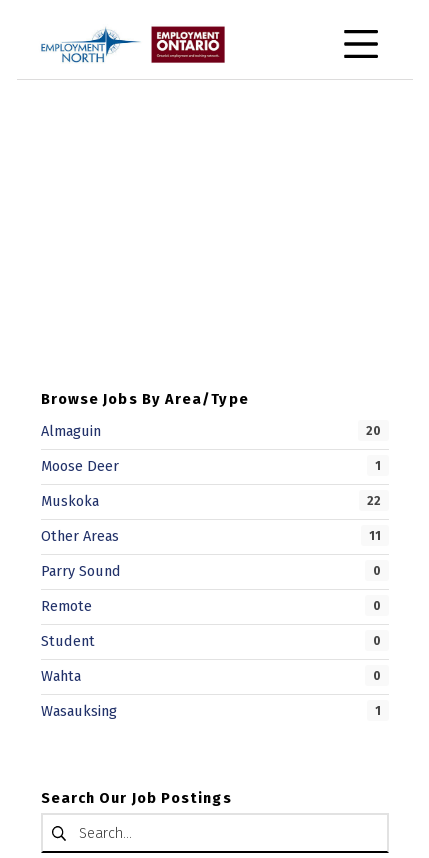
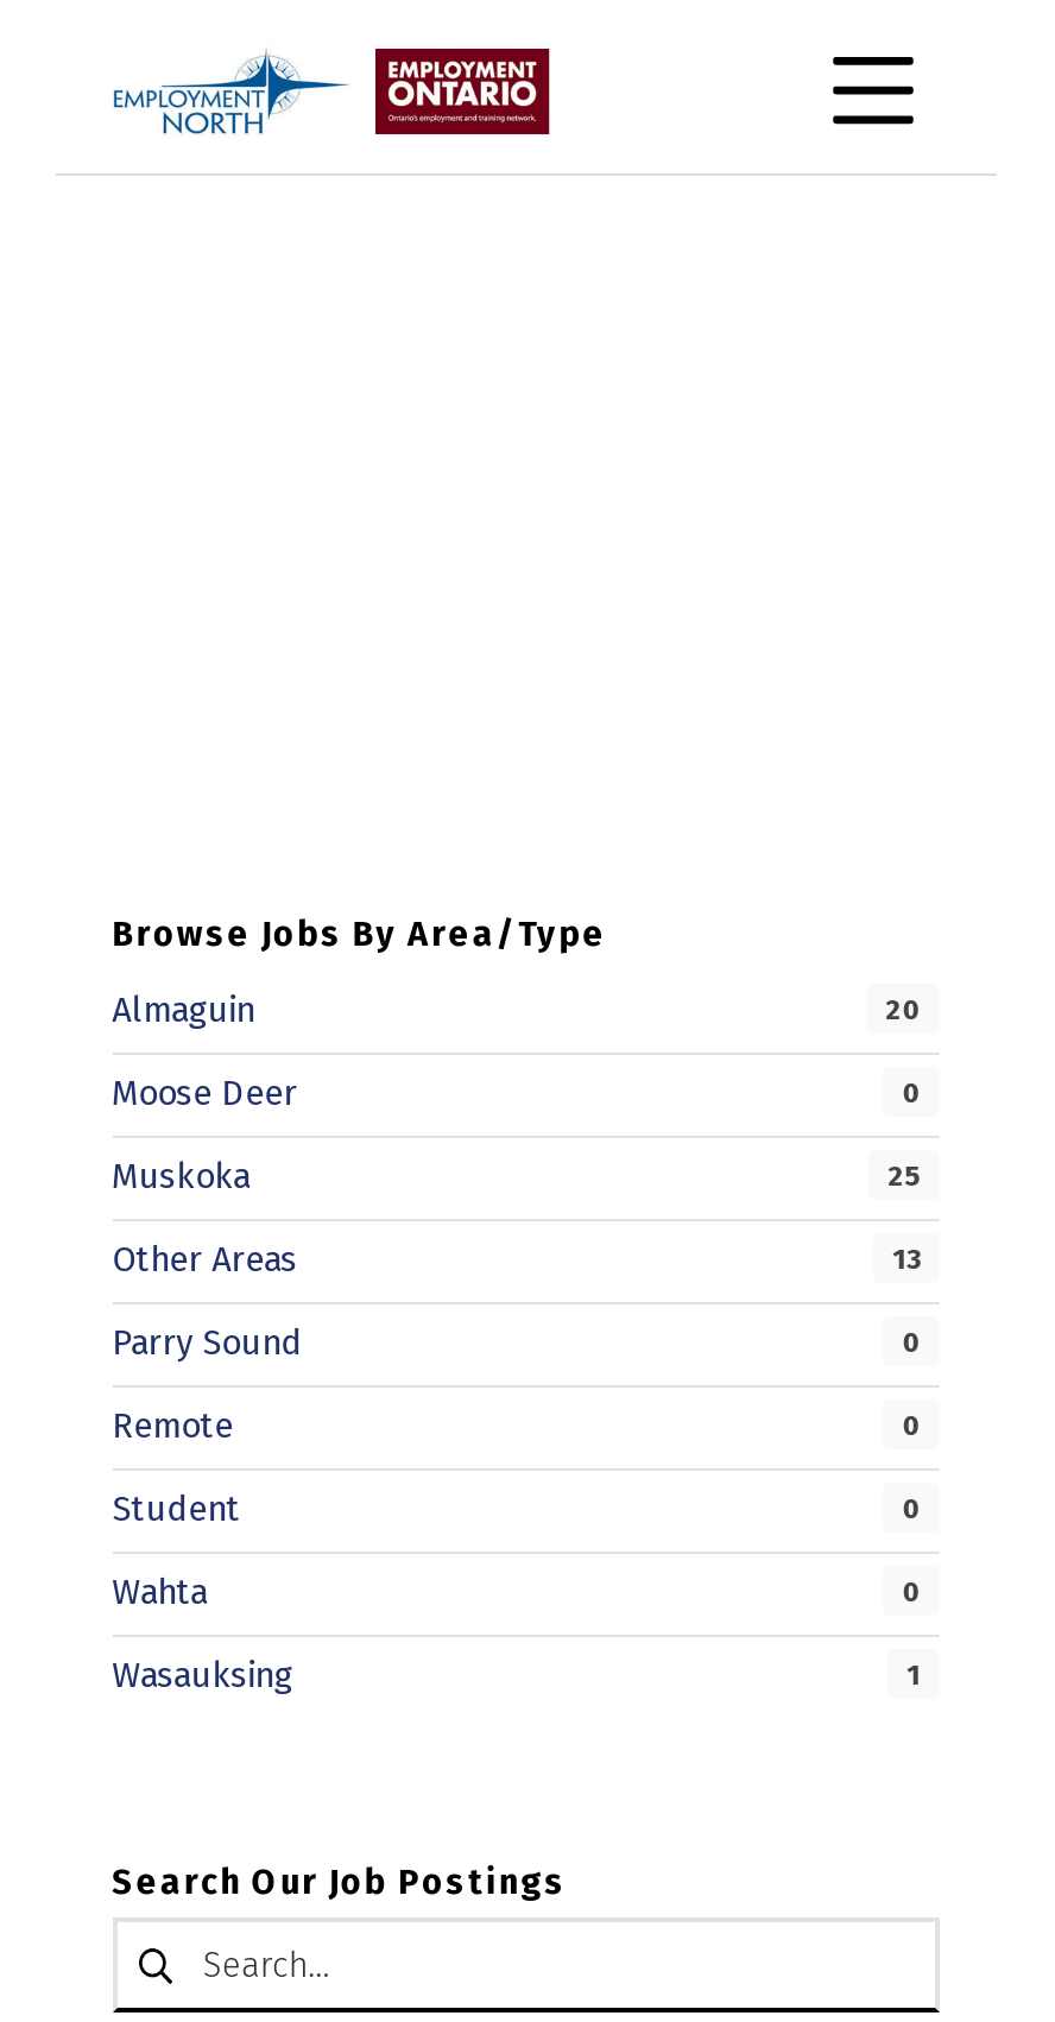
- 1
+ 0

- 22
+ 25

- 11
+ 13
